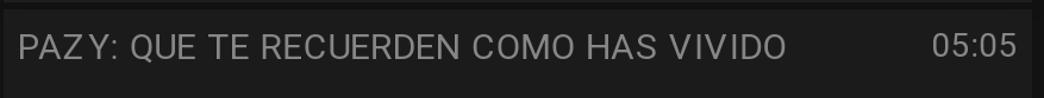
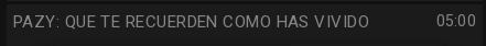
- 05:05
+ 05:00
